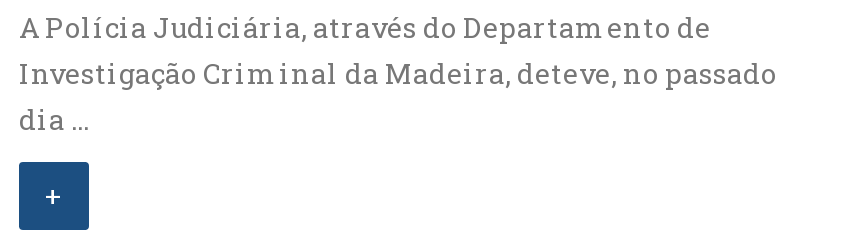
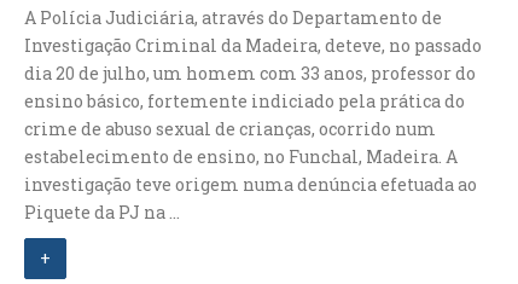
- dia ...
+ dia 20 de julho, um homem com 33 anos, professor do
+ ensino básico, fortemente indiciado pela prática do
+ crime de abuso sexual de crianças, ocorrido num
+ estabelecimento de ensino, no Funchal, Madeira. A
+ investigação teve origem numa denúncia efetuada ao
+ Piquete da PJ na ...
